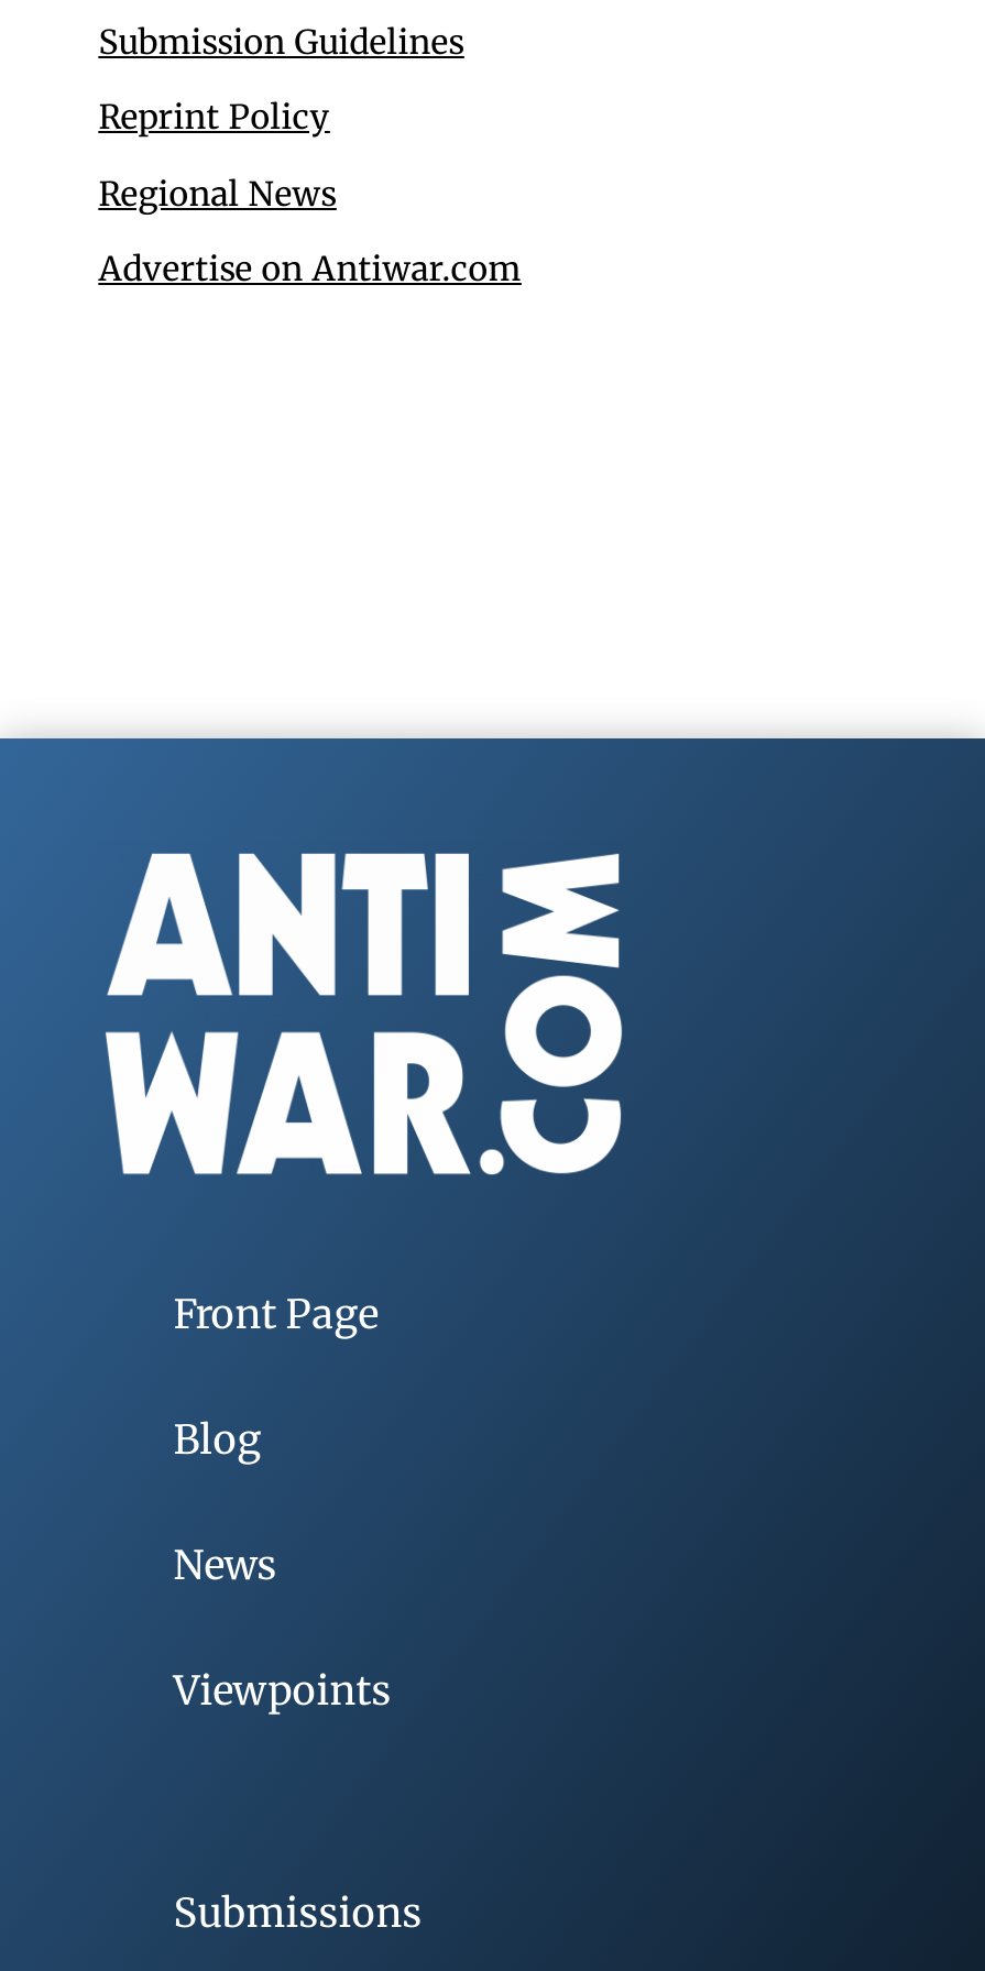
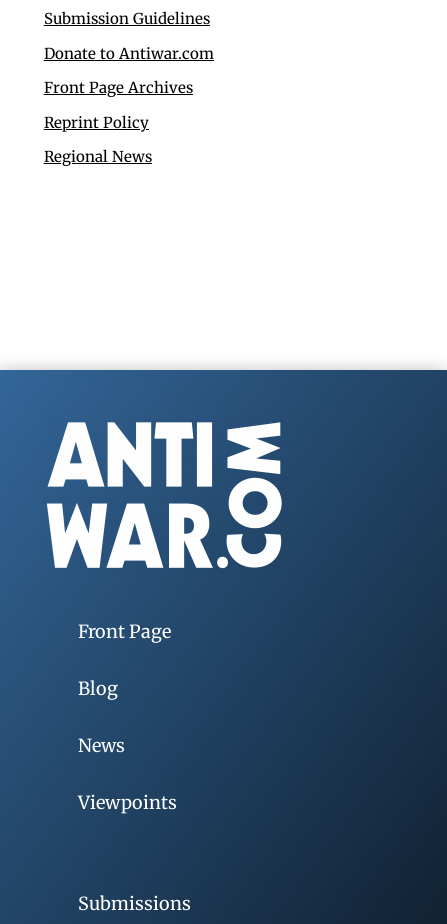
+ Donate to Antiwar.com
+ Front Page Archives

moved down: Reprint Policy | Regional News

- Advertise on Antiwar.com
